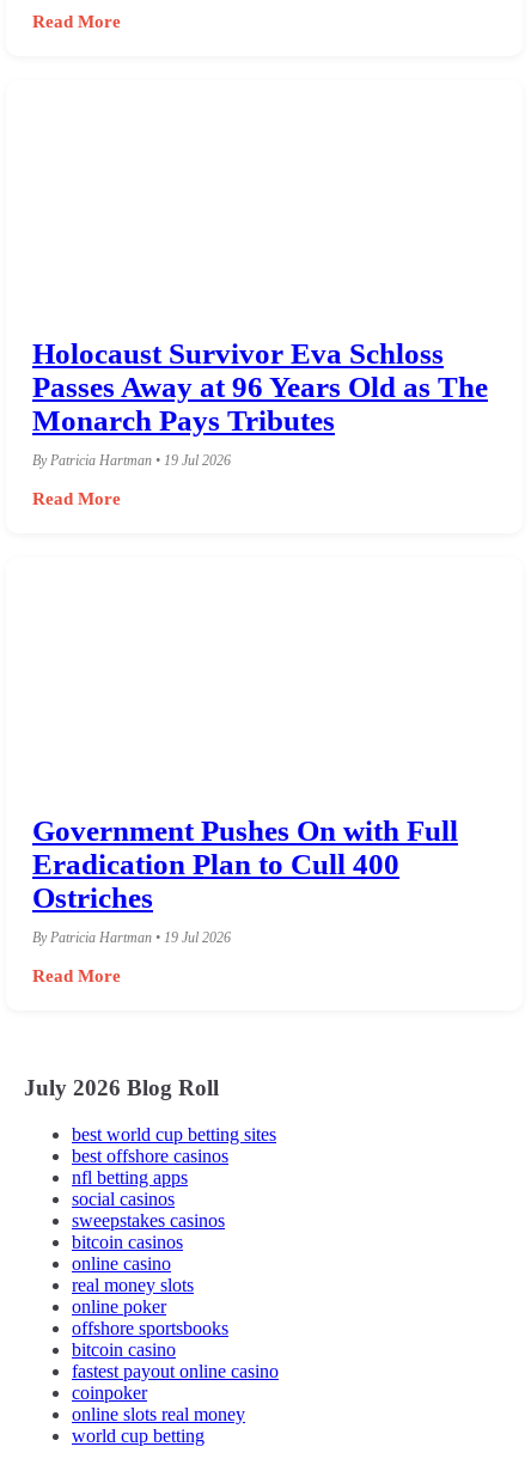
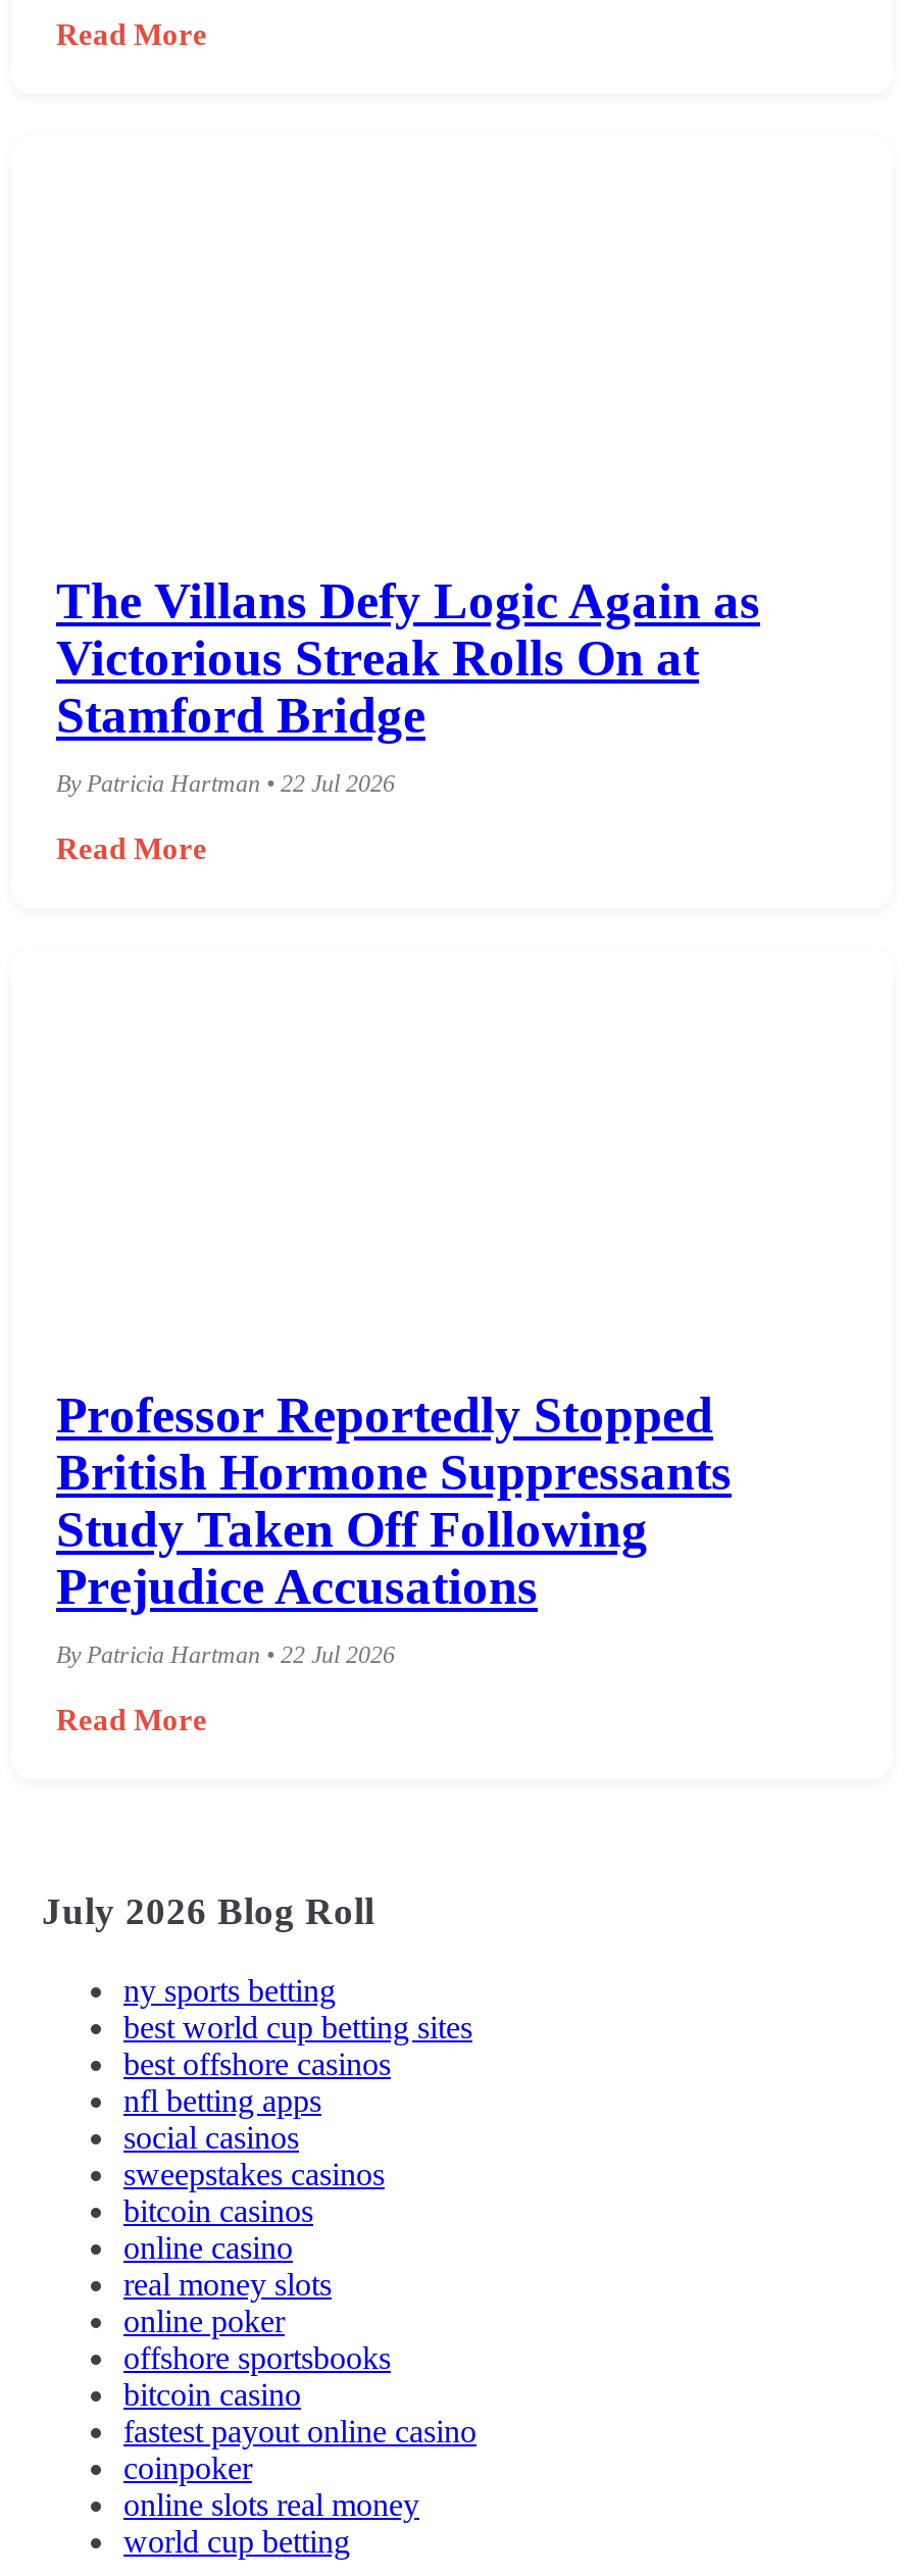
- Holocaust Survivor Eva Schloss
- Passes Away at 96 Years Old as The
- Monarch Pays Tributes
+ The Villans Defy Logic Again as
+ Victorious Streak Rolls On at
+ Stamford Bridge

- By Patricia Hartman • 19 Jul 2026
+ By Patricia Hartman • 22 Jul 2026

- Government Pushes On with Full
- Eradication Plan to Cull 400
- Ostriches
+ Professor Reportedly Stopped
+ British Hormone Suppressants
+ Study Taken Off Following
+ Prejudice Accusations

- By Patricia Hartman • 19 Jul 2026
+ By Patricia Hartman • 22 Jul 2026

+ ny sports betting
